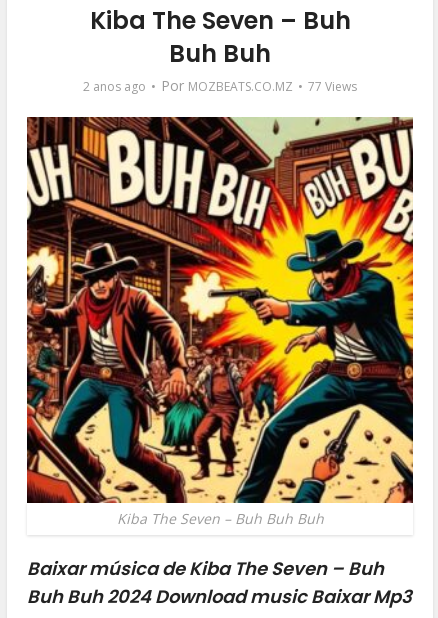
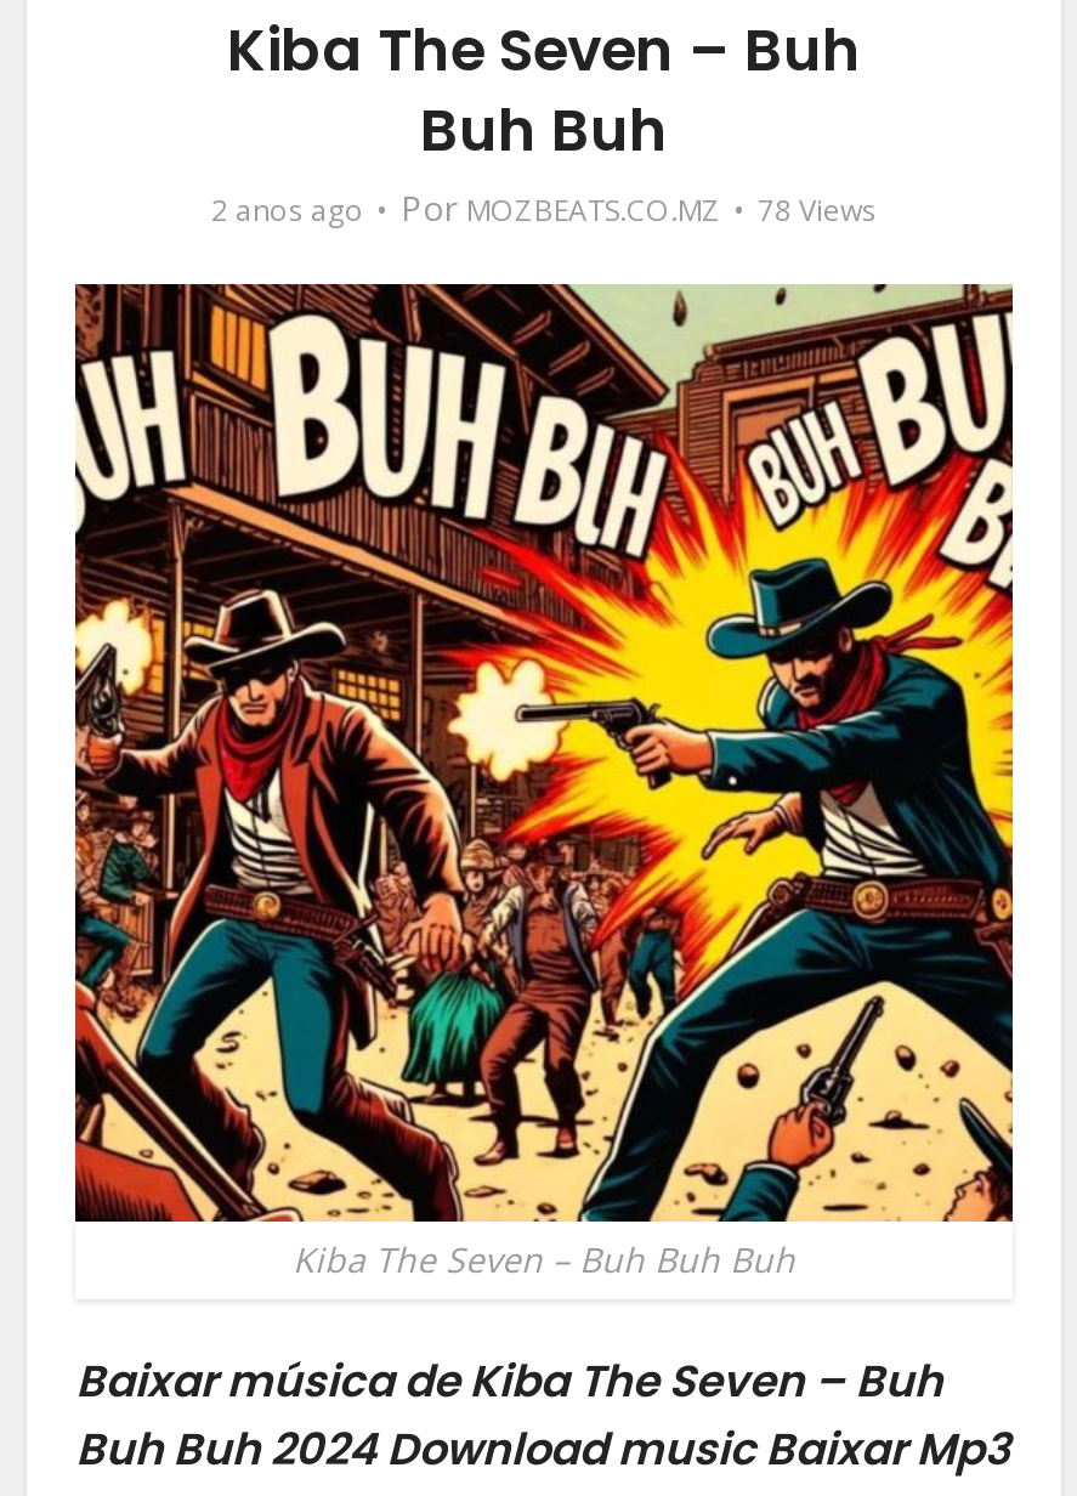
- 2 anos ago Por MOZBEATS.CO.MZ 77 Views
+ 2 anos ago Por MOZBEATS.CO.MZ 78 Views
